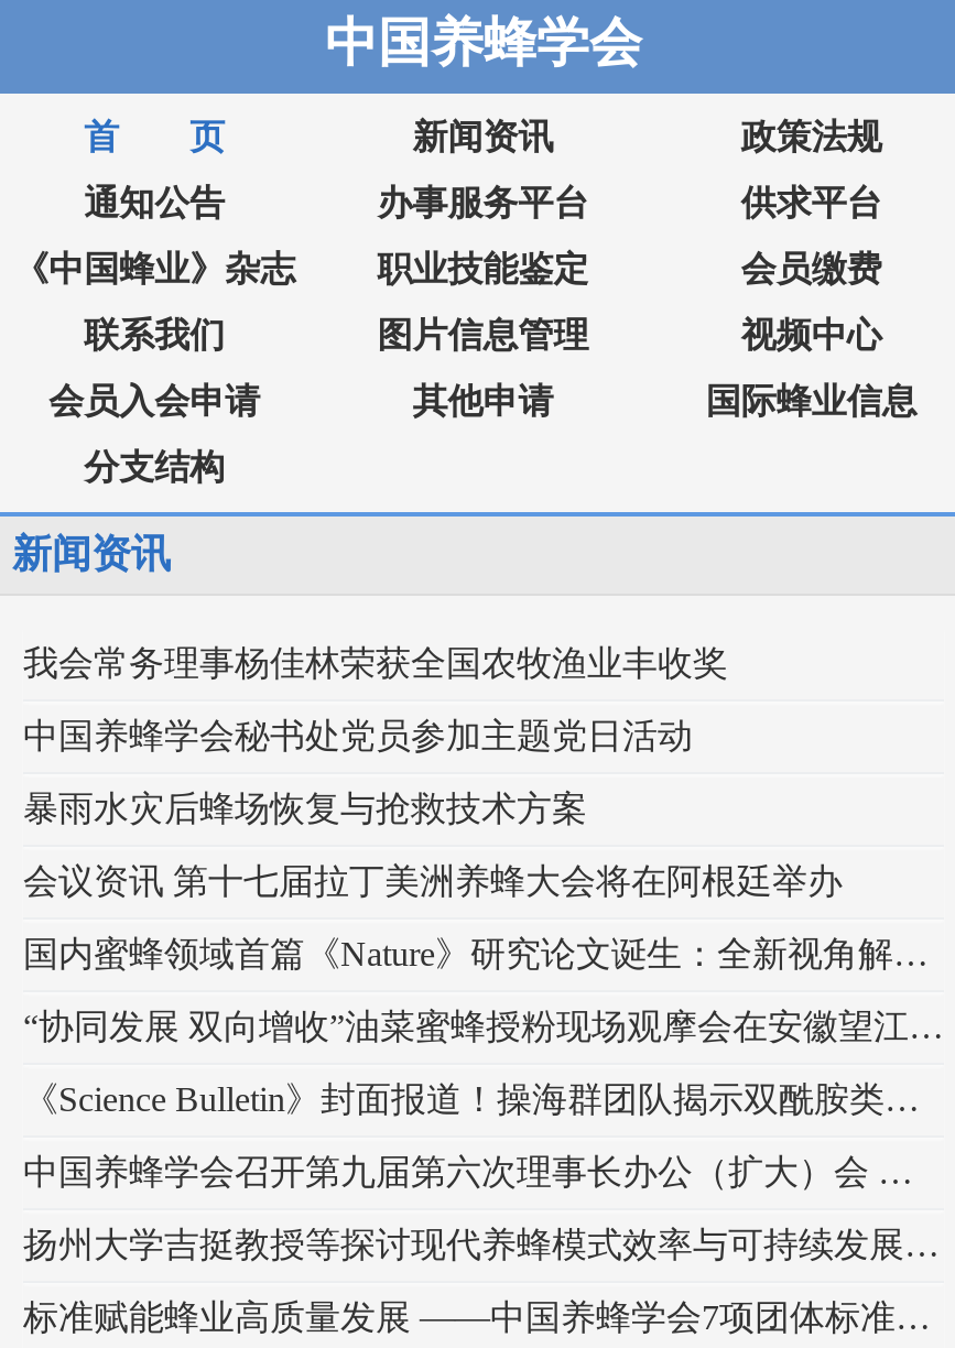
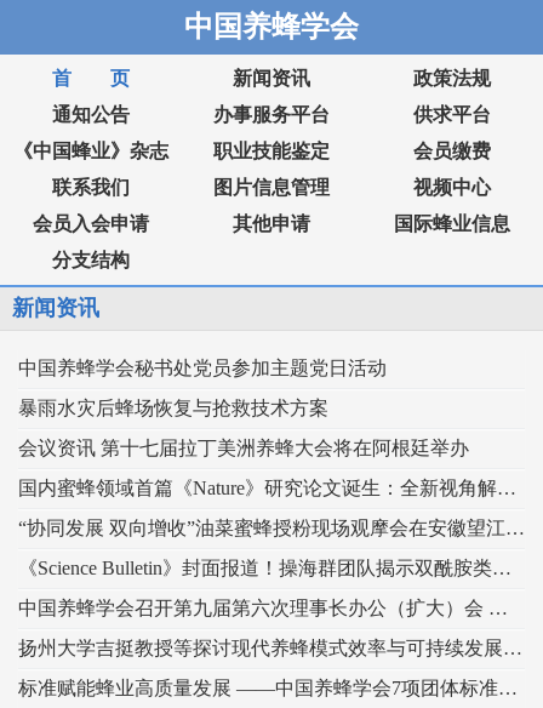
- 我会常务理事杨佳林荣获全国农牧渔业丰收奖
